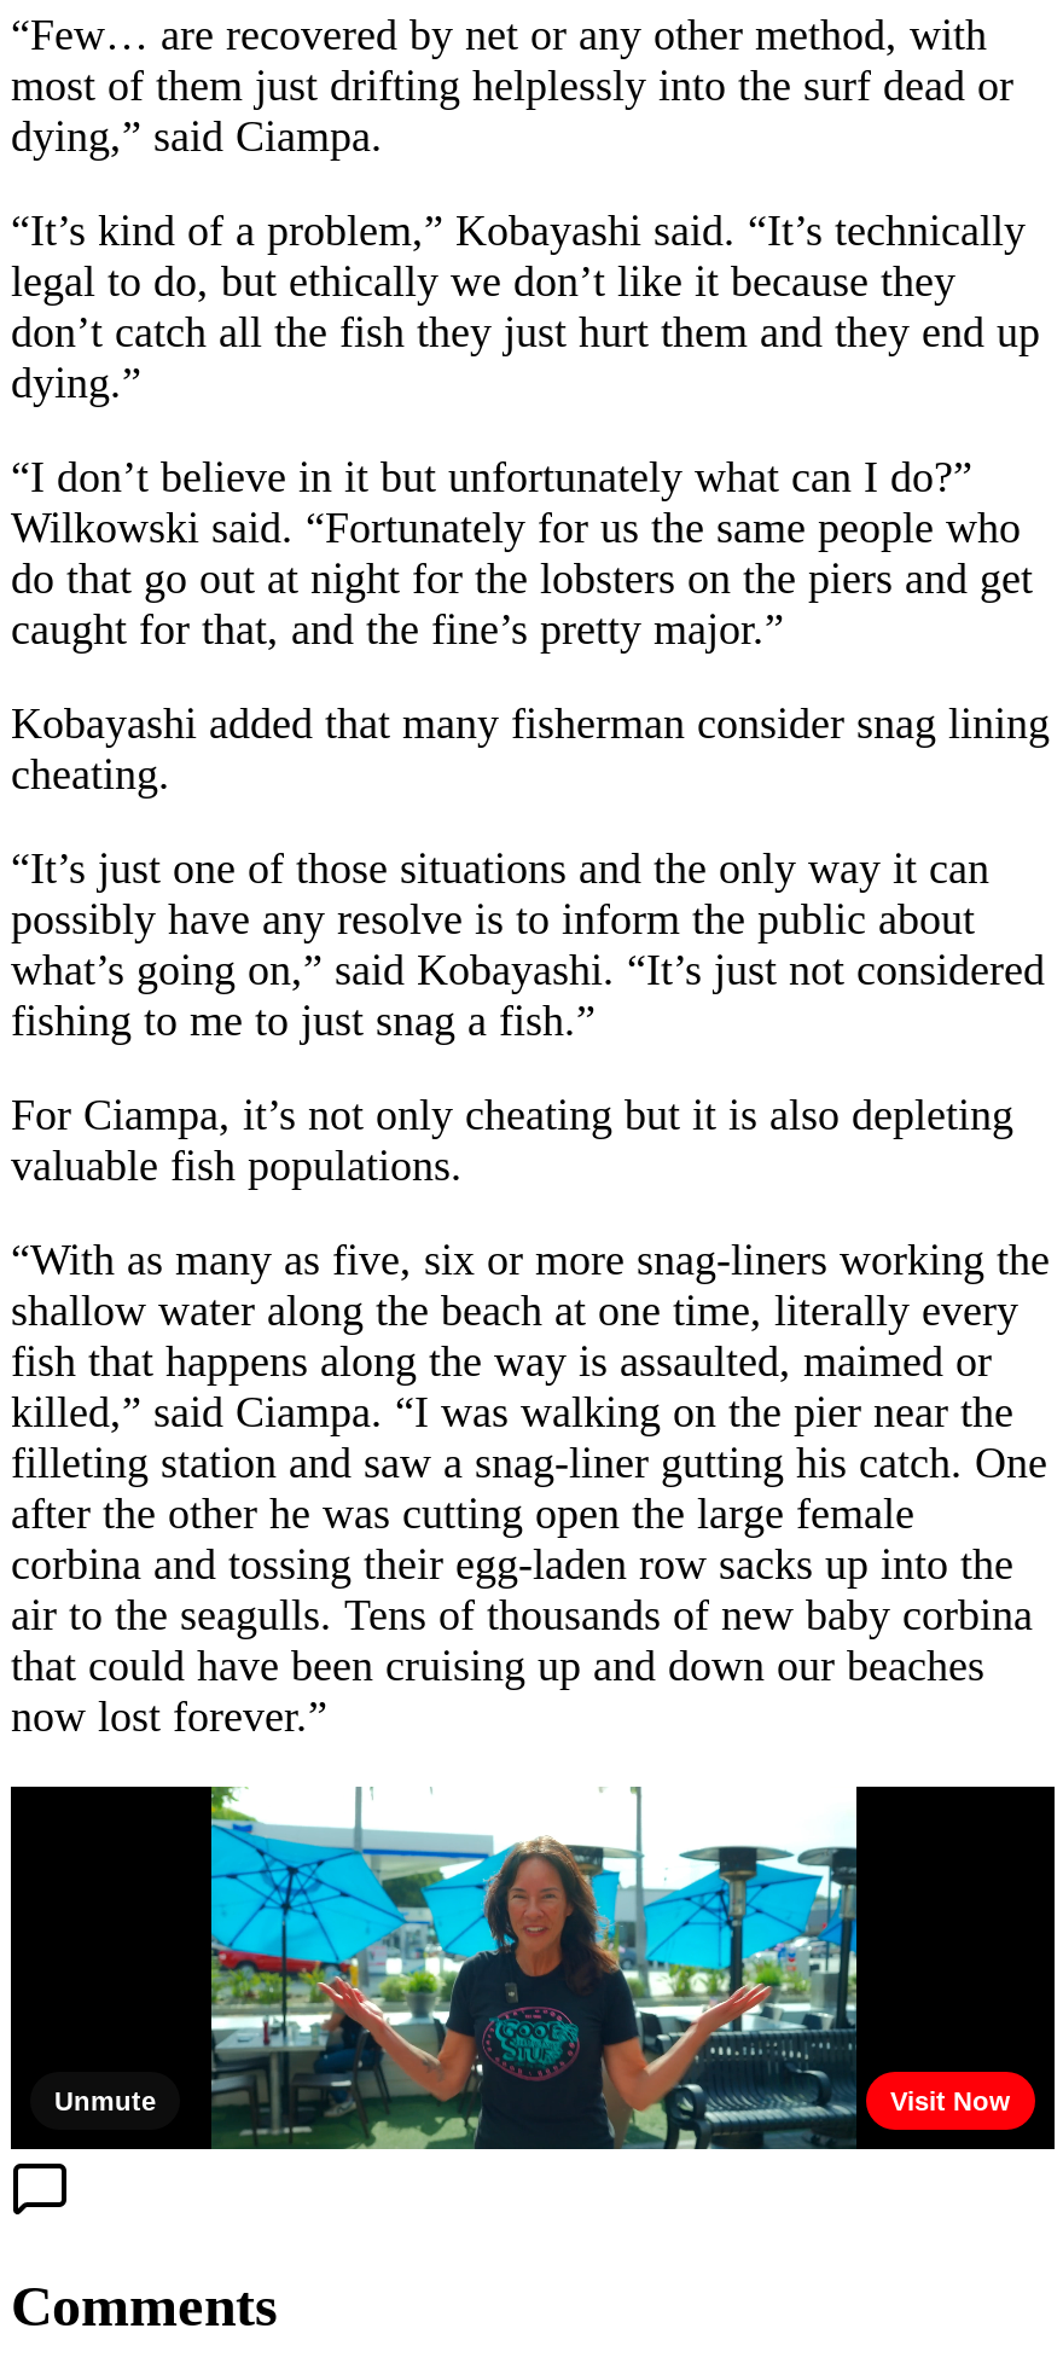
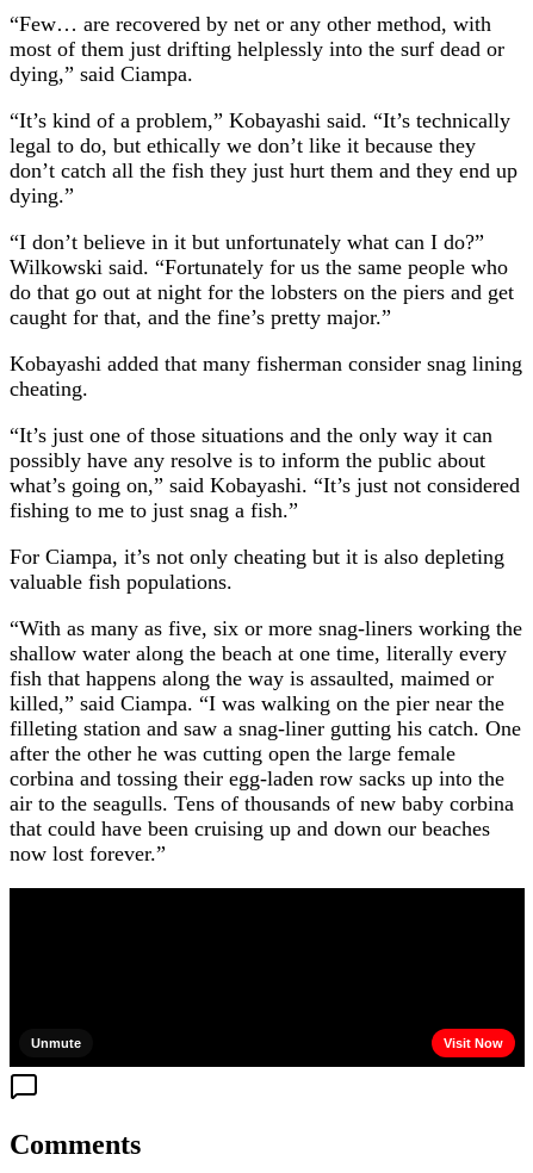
- [image]
